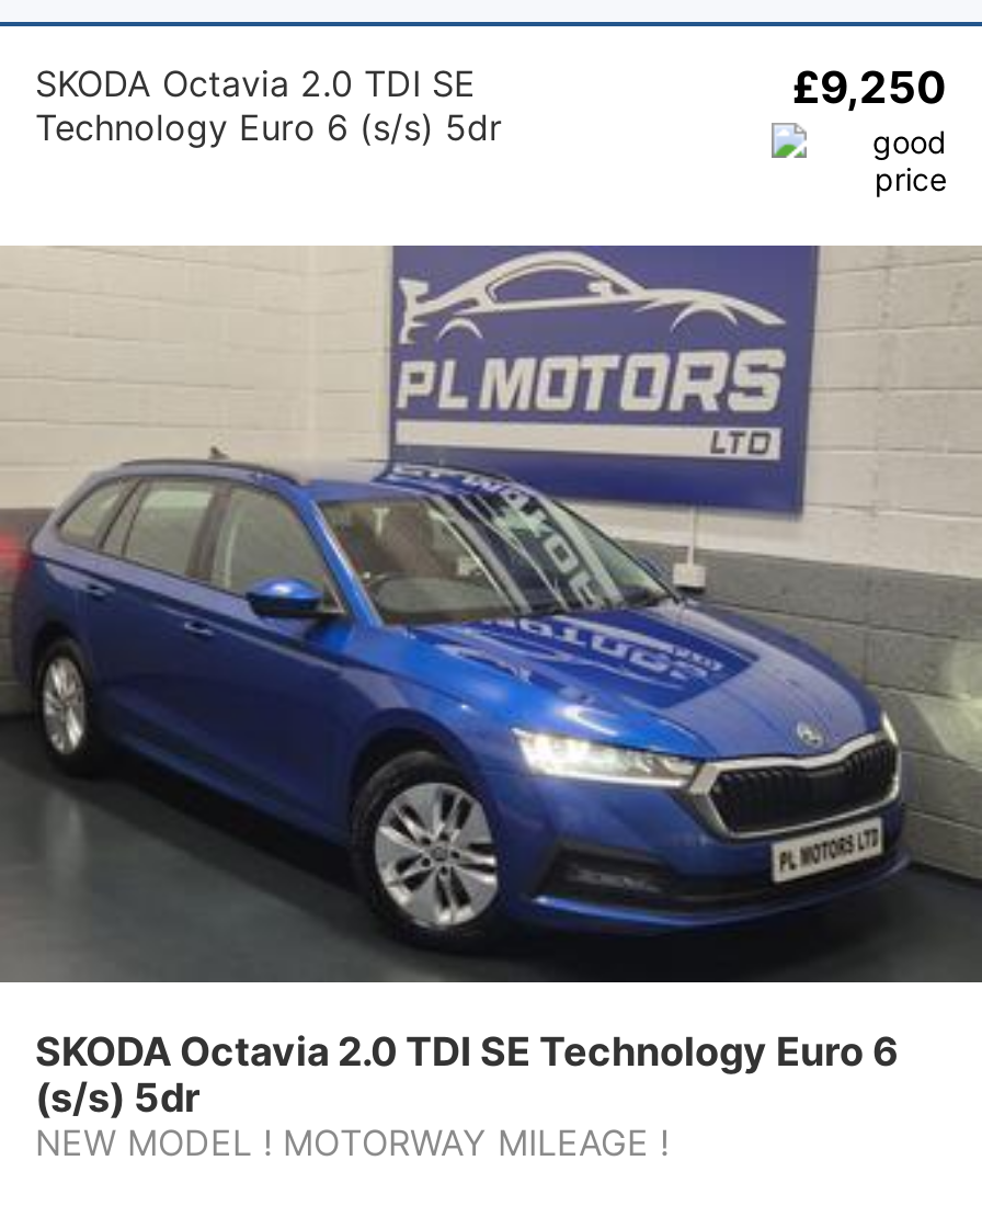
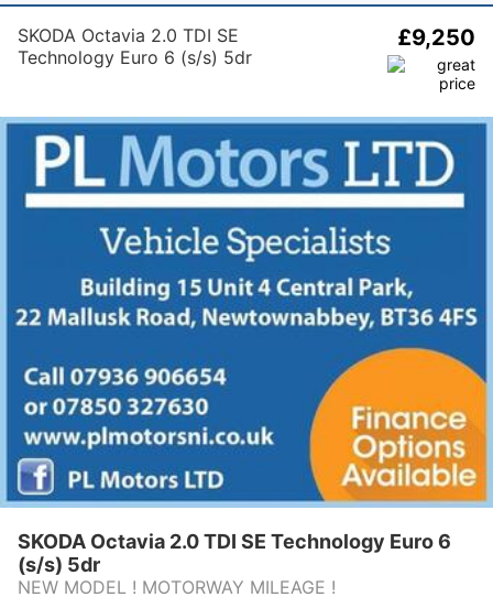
- [image]
+ [image]
